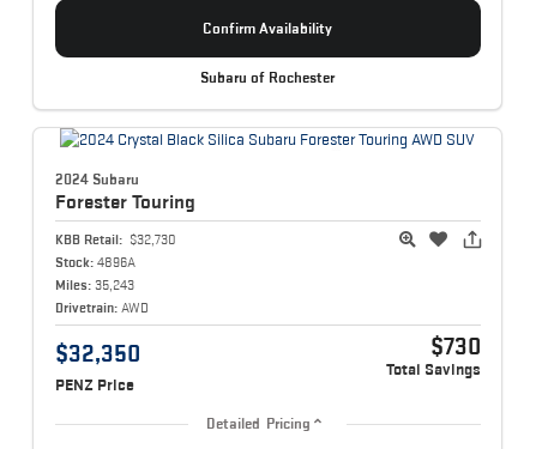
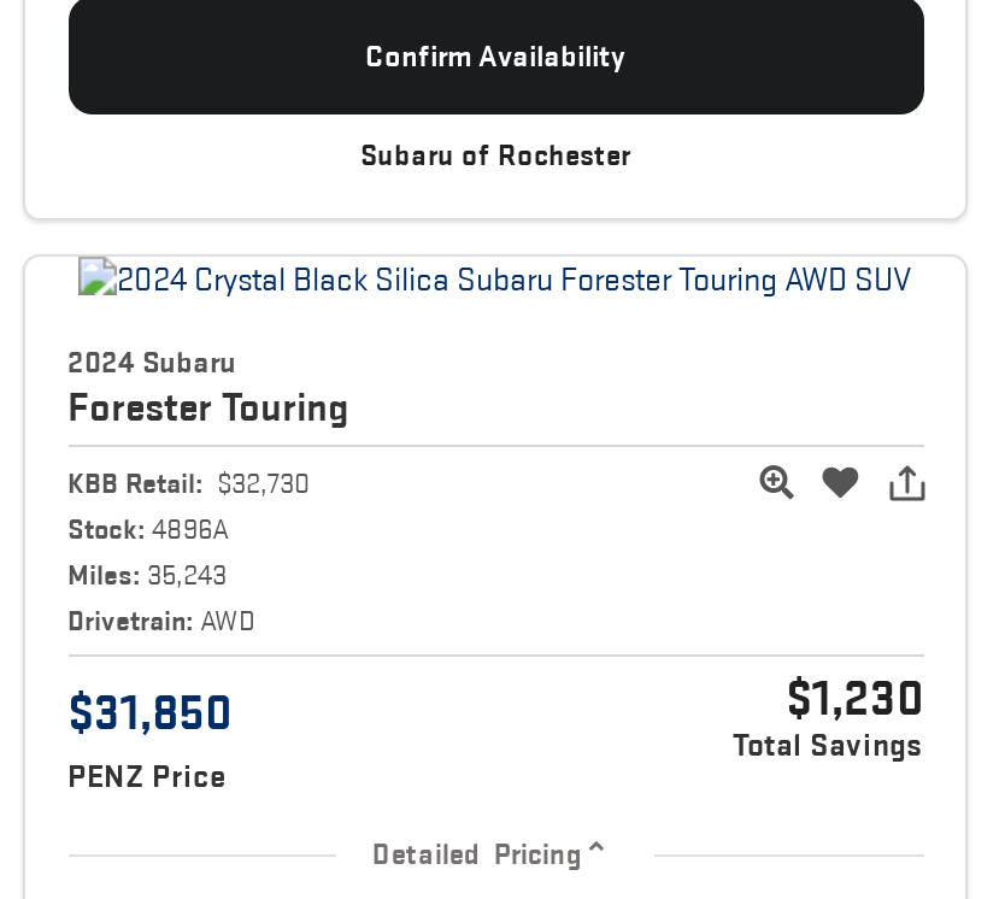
- $730
+ $1,230

- $32,350
+ $31,850
